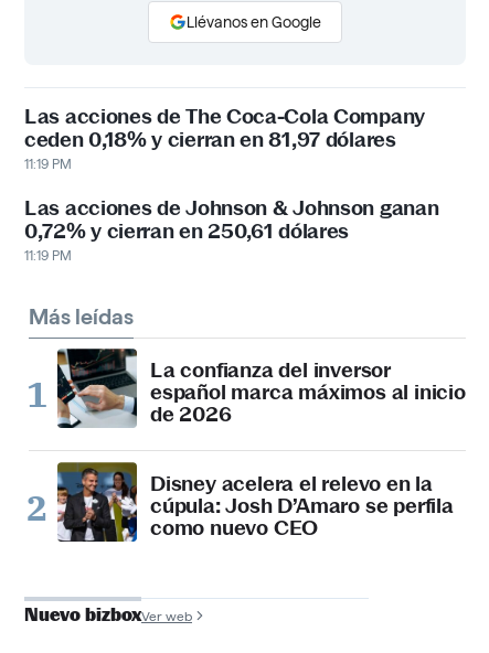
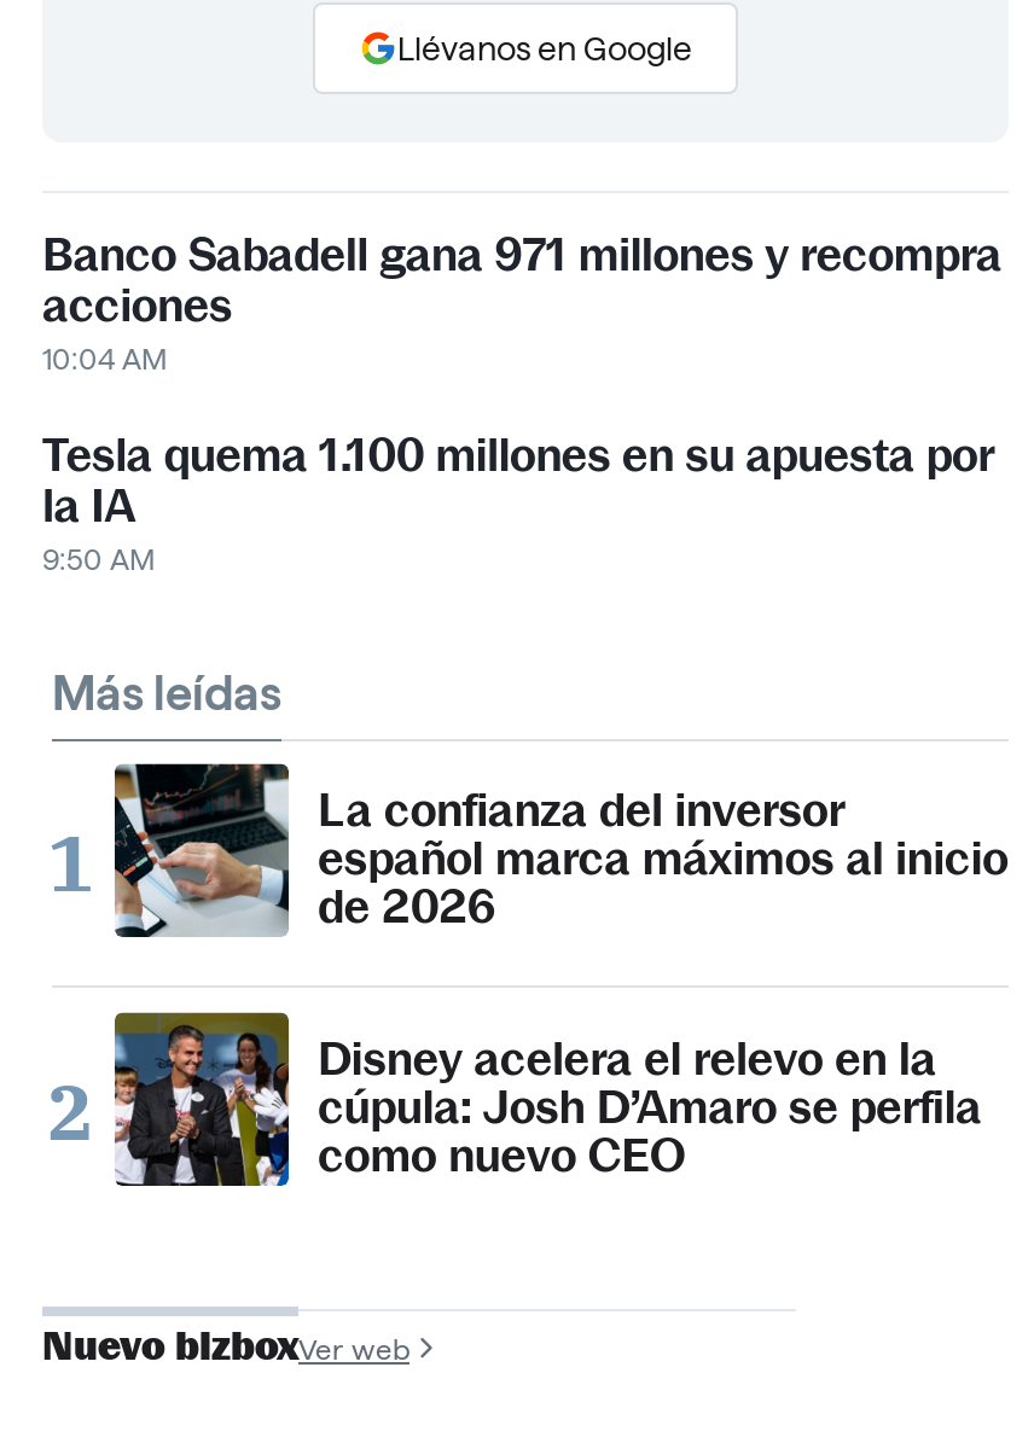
- Las acciones de The Coca-Cola Company
- ceden 0,18% y cierran en 81,97 dólares
- 11:19 PM
+ Banco Sabadell gana 971 millones y recompra
+ acciones
+ 10:04 AM

- Las acciones de Johnson & Johnson ganan
- 0,72% y cierran en 250,61 dólares
- 11:19 PM
+ Tesla quema 1.100 millones en su apuesta por
+ la IA
+ 9:50 AM
